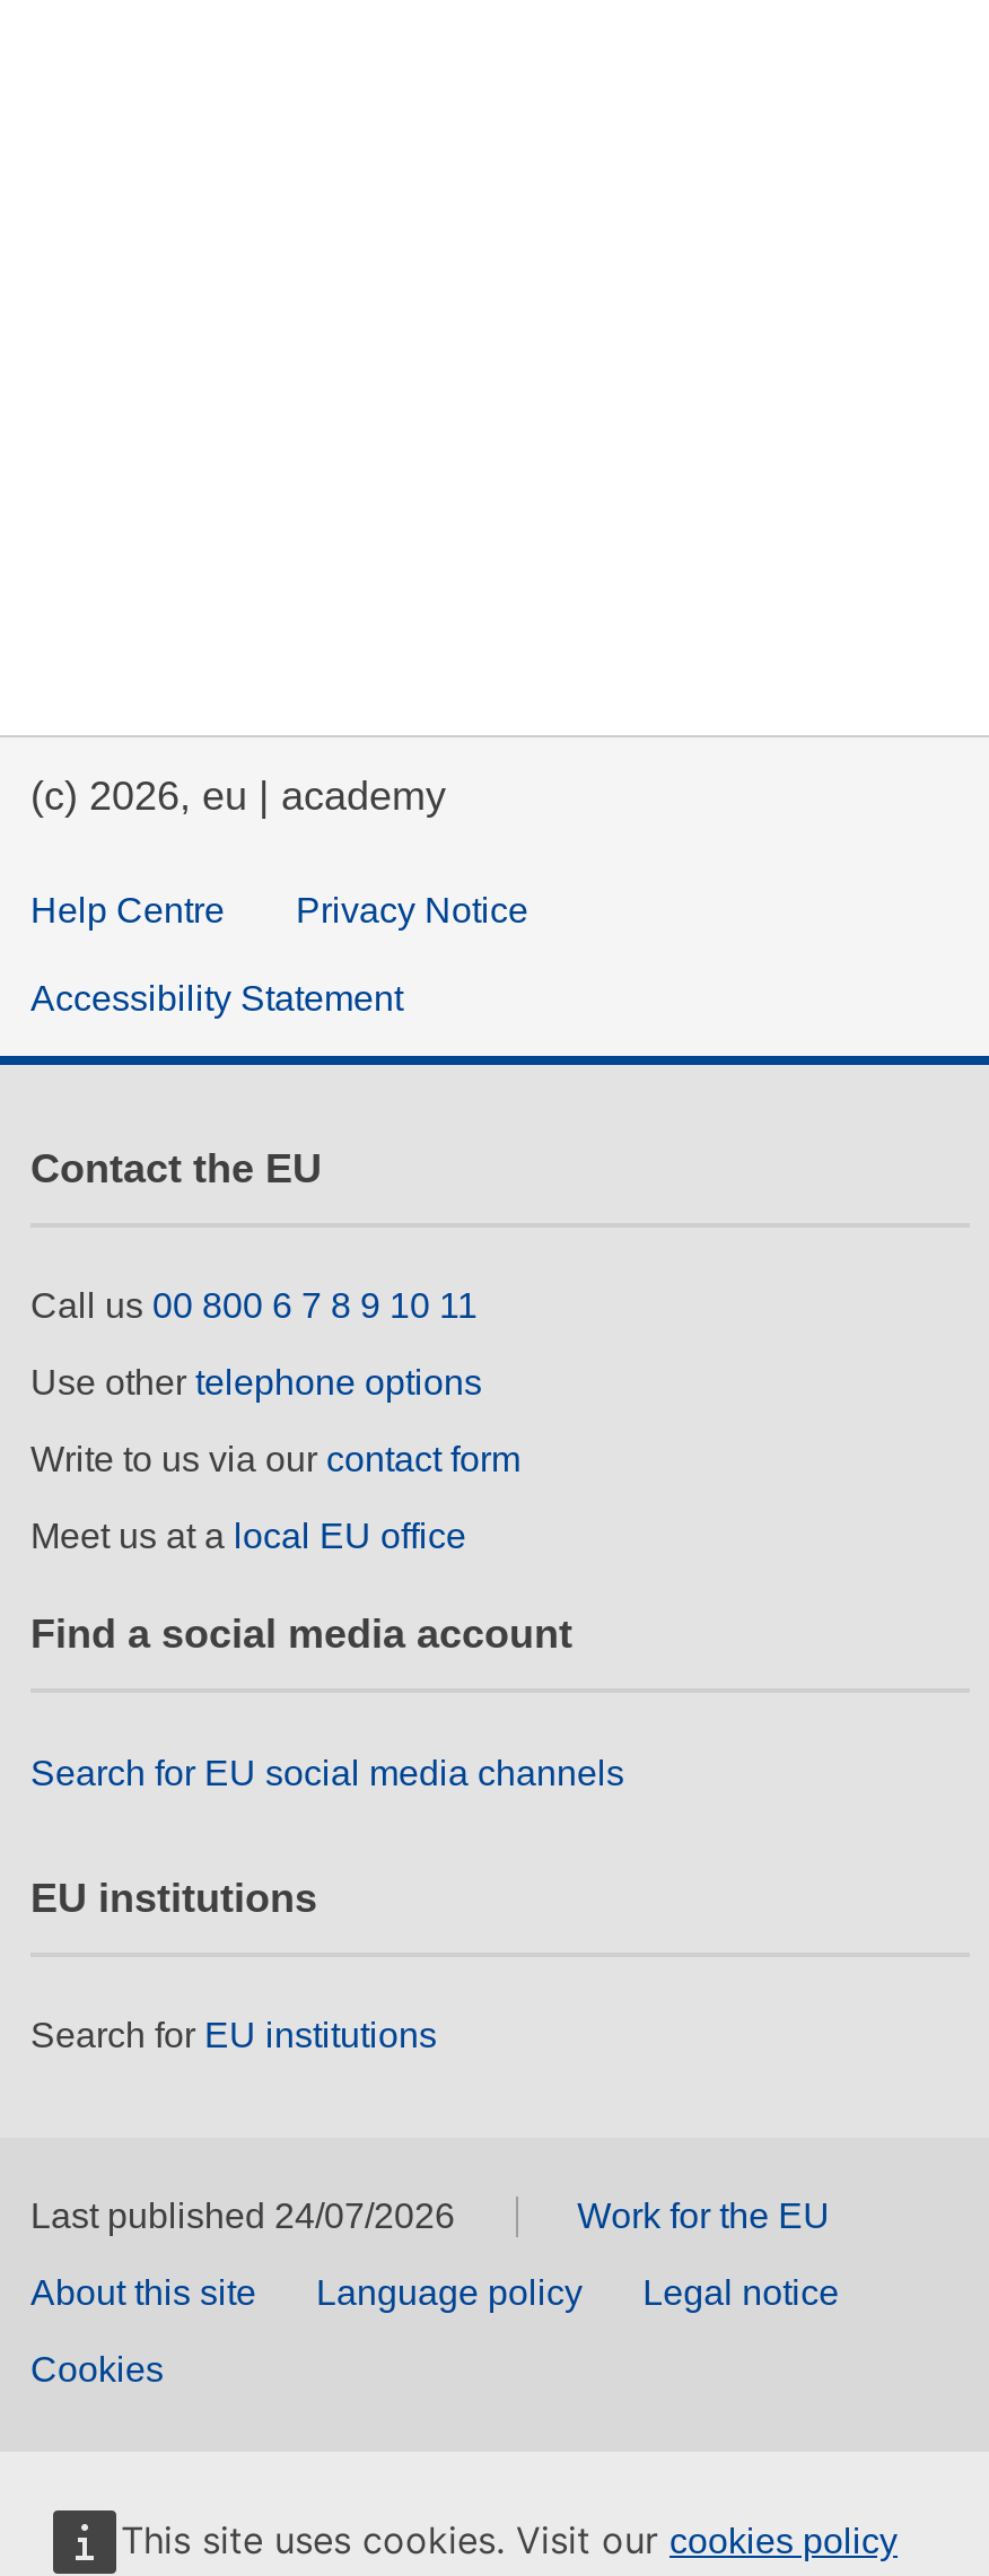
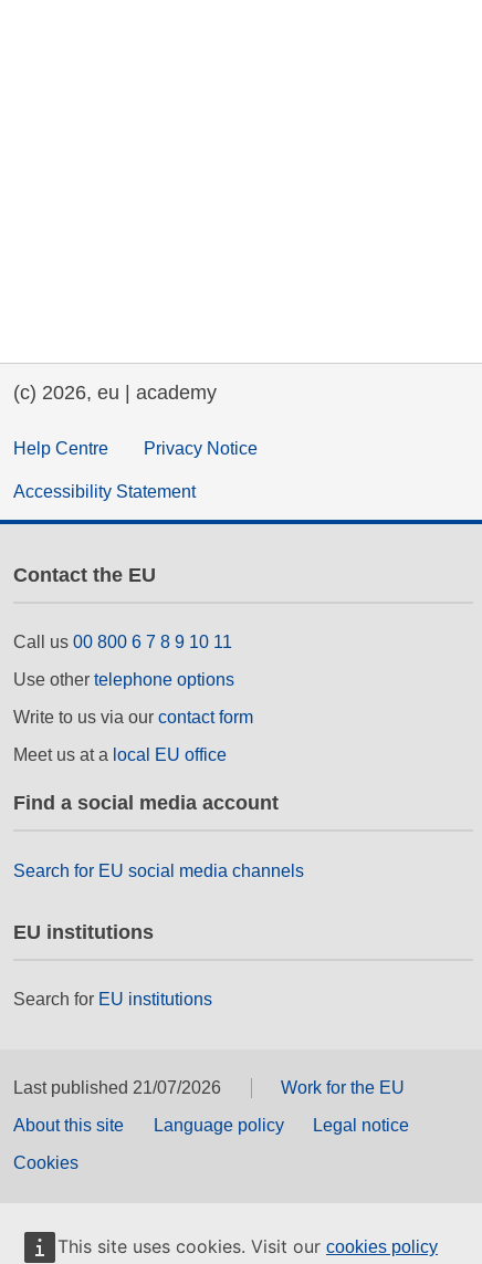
- Last published 24/07/2026
+ Last published 21/07/2026
